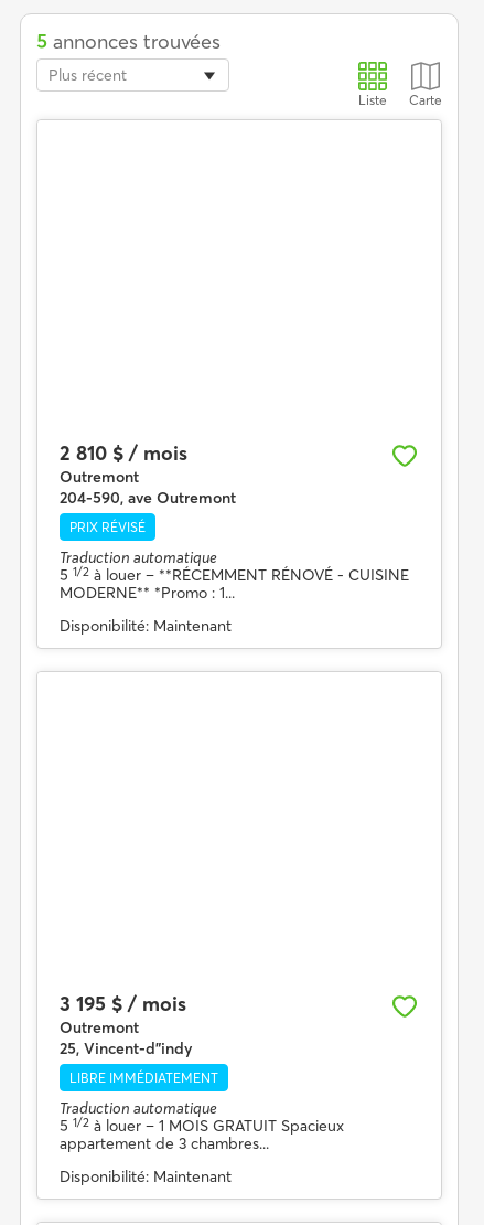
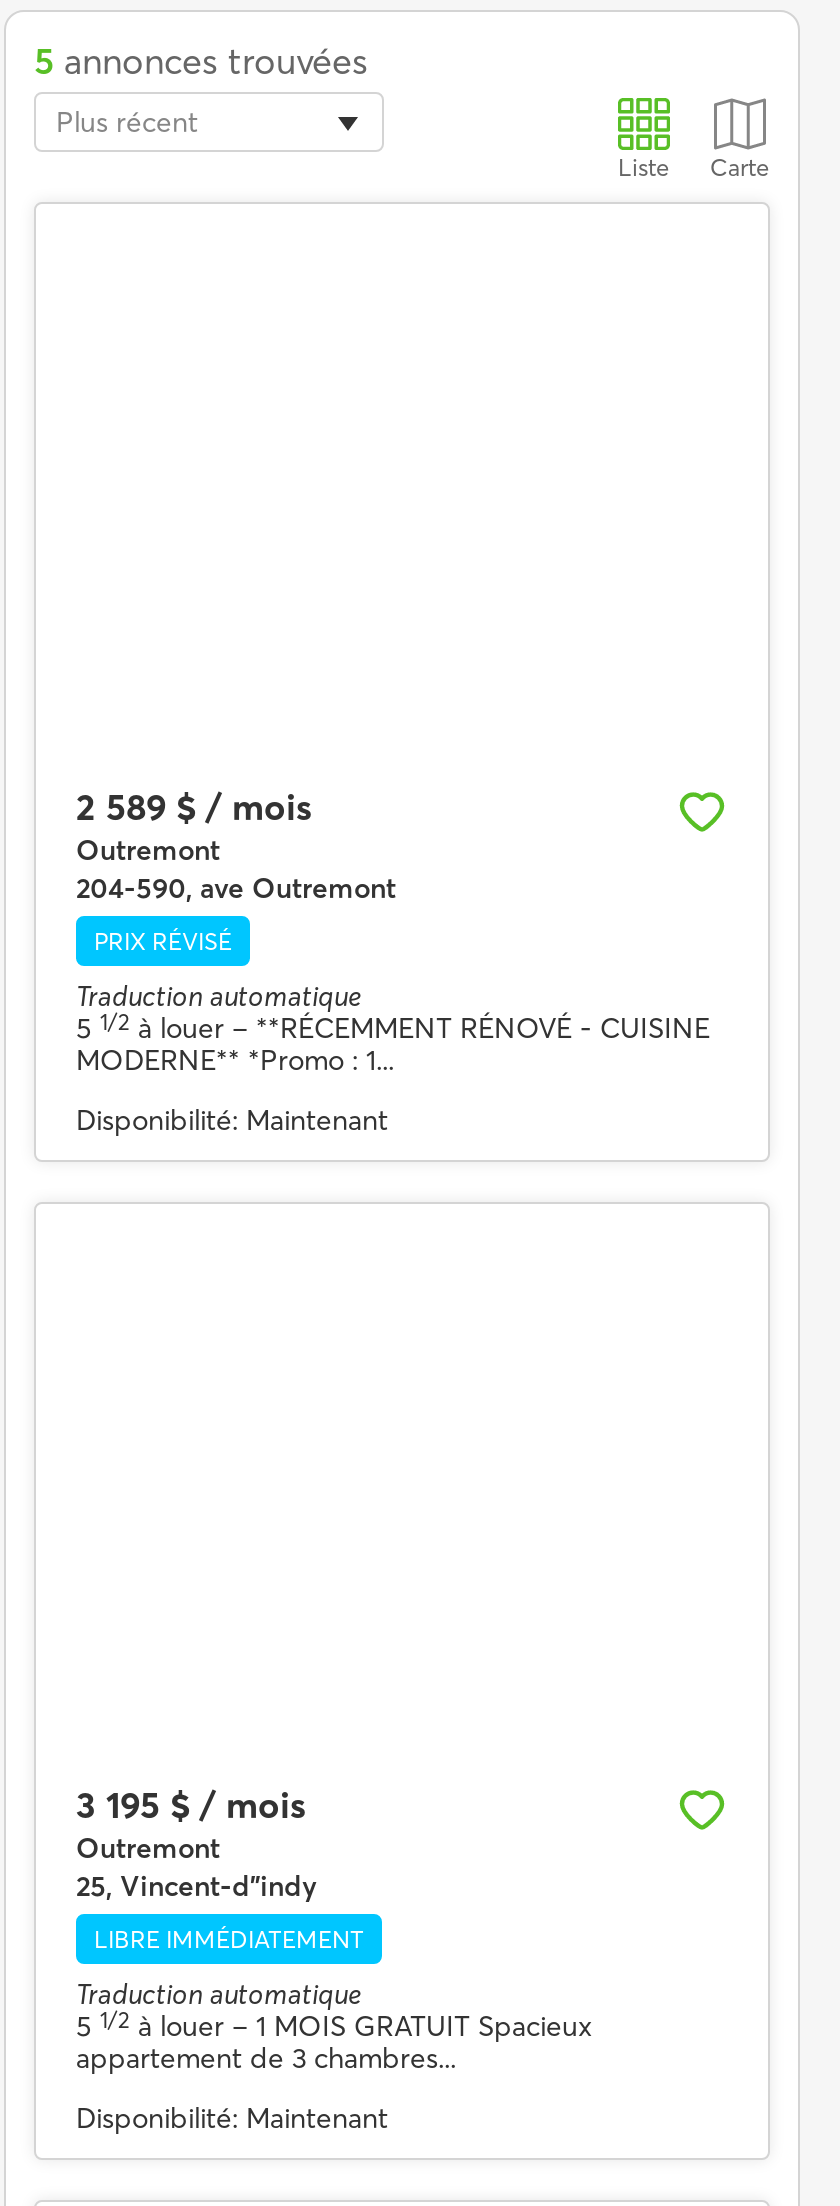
- 2 810 $ / mois
+ 2 589 $ / mois
